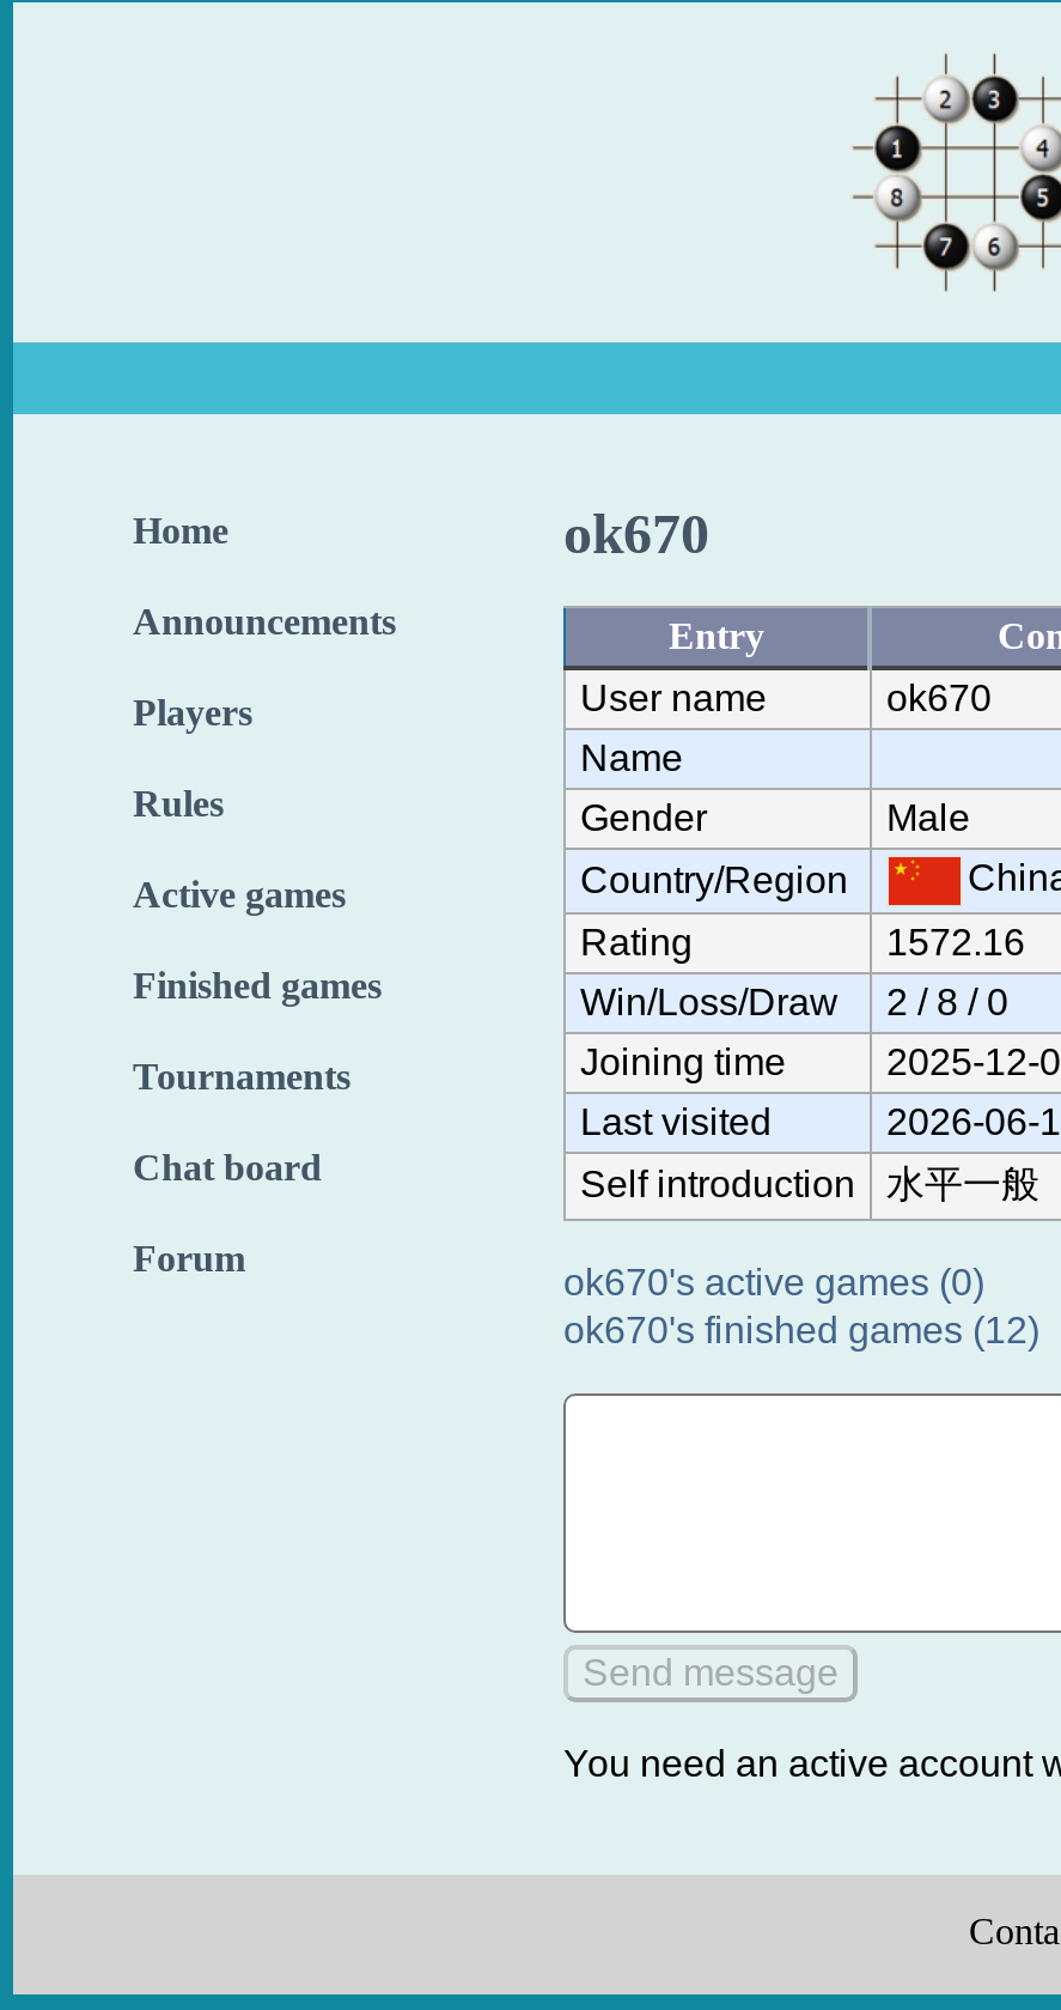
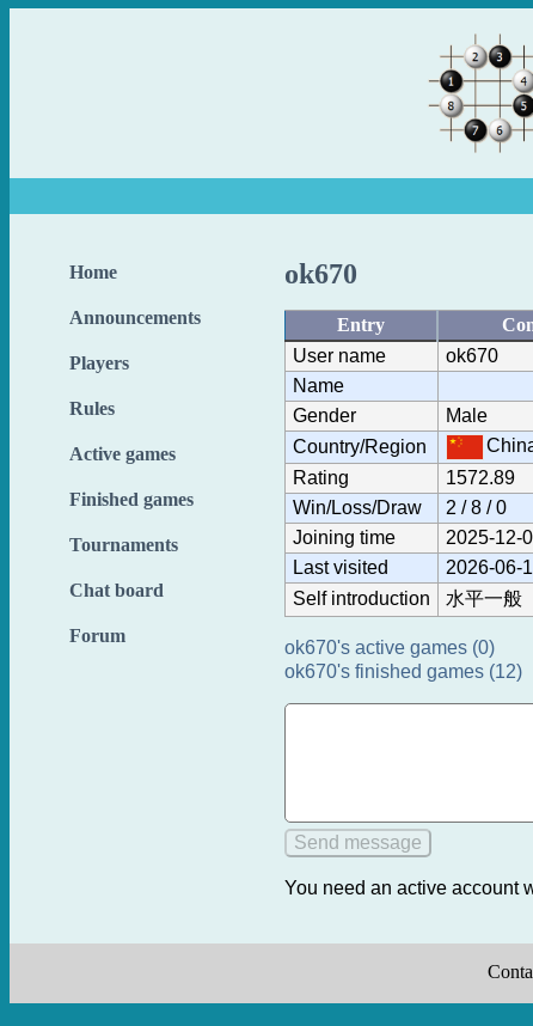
- 1572.16
+ 1572.89
